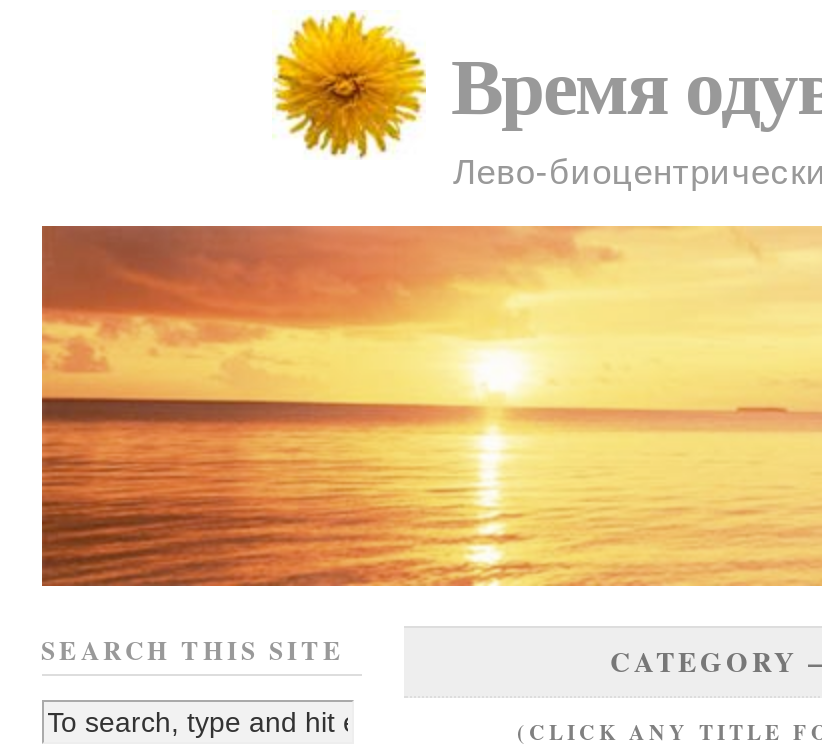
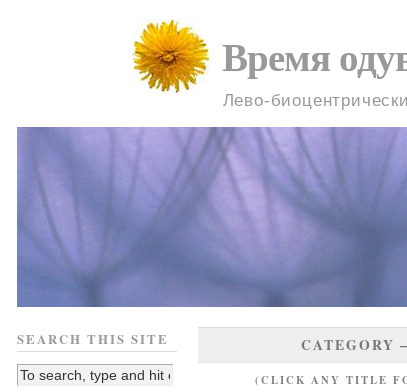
- [image]
+ [image]
